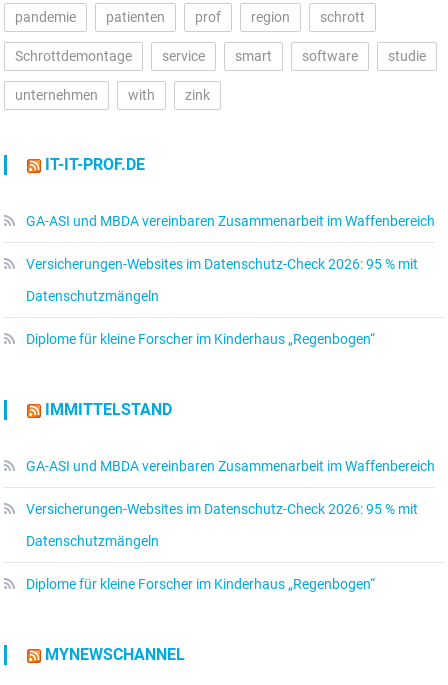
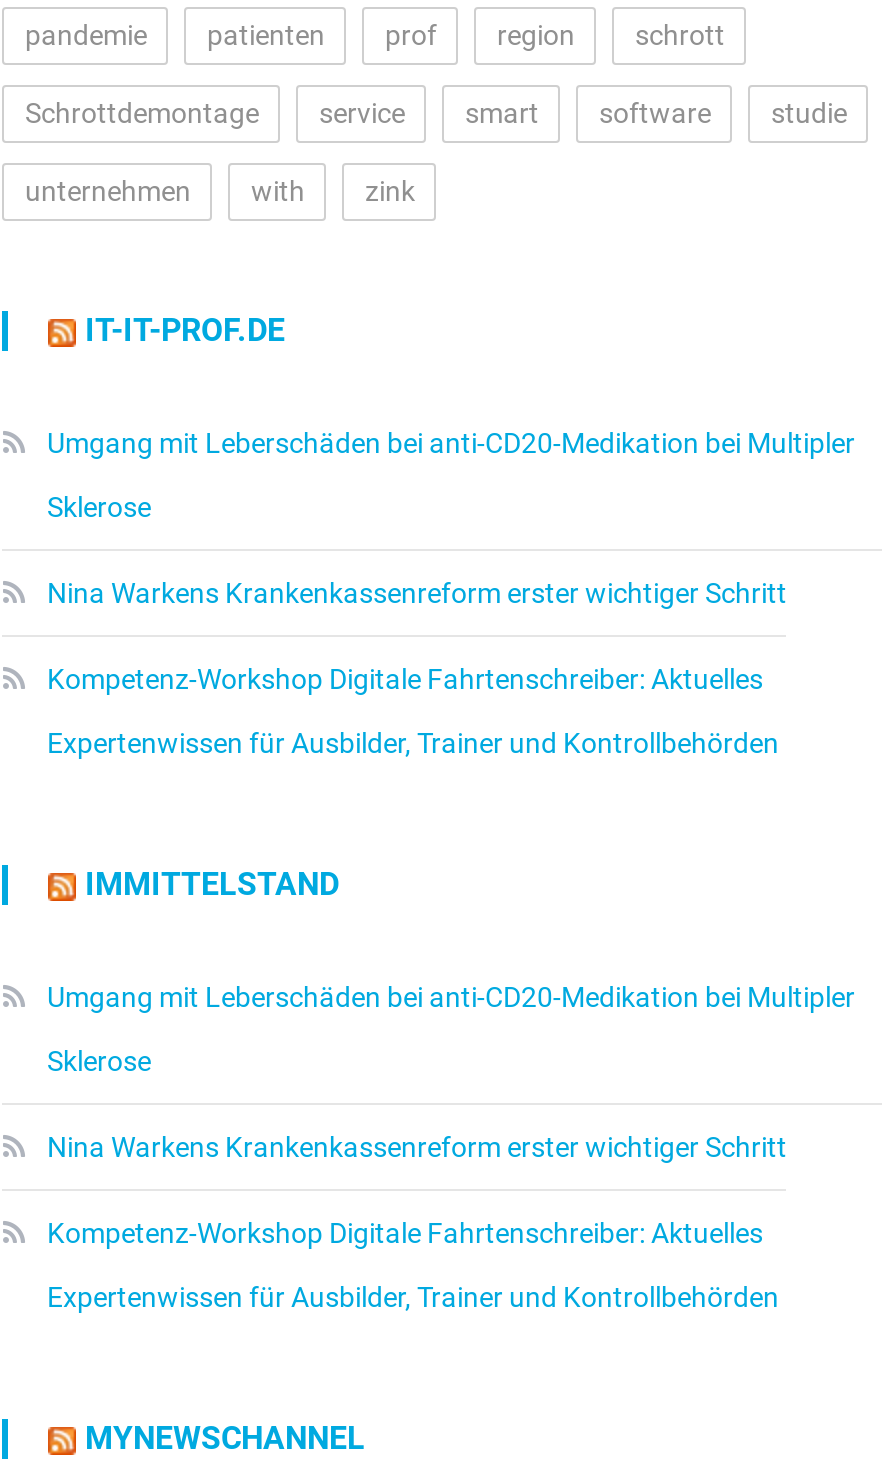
- GA-ASI und MBDA vereinbaren Zusammenarbeit im Waffenbereich
- Versicherungen-Websites im Datenschutz-Check 2026: 95 % mit
- Datenschutzmängeln
- Diplome für kleine Forscher im Kinderhaus „Regenbogen“
+ Umgang mit Leberschäden bei anti-CD20-Medikation bei Multipler
+ Sklerose
+ Nina Warkens Krankenkassenreform erster wichtiger Schritt
+ Kompetenz-Workshop Digitale Fahrtenschreiber: Aktuelles
+ Expertenwissen für Ausbilder, Trainer und Kontrollbehörden

- GA-ASI und MBDA vereinbaren Zusammenarbeit im Waffenbereich
- Versicherungen-Websites im Datenschutz-Check 2026: 95 % mit
- Datenschutzmängeln
- Diplome für kleine Forscher im Kinderhaus „Regenbogen“
+ Umgang mit Leberschäden bei anti-CD20-Medikation bei Multipler
+ Sklerose
+ Nina Warkens Krankenkassenreform erster wichtiger Schritt
+ Kompetenz-Workshop Digitale Fahrtenschreiber: Aktuelles
+ Expertenwissen für Ausbilder, Trainer und Kontrollbehörden
